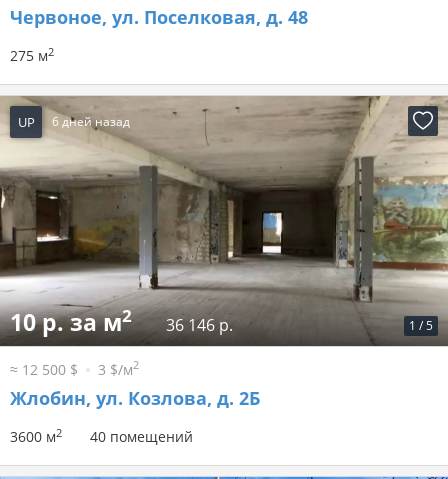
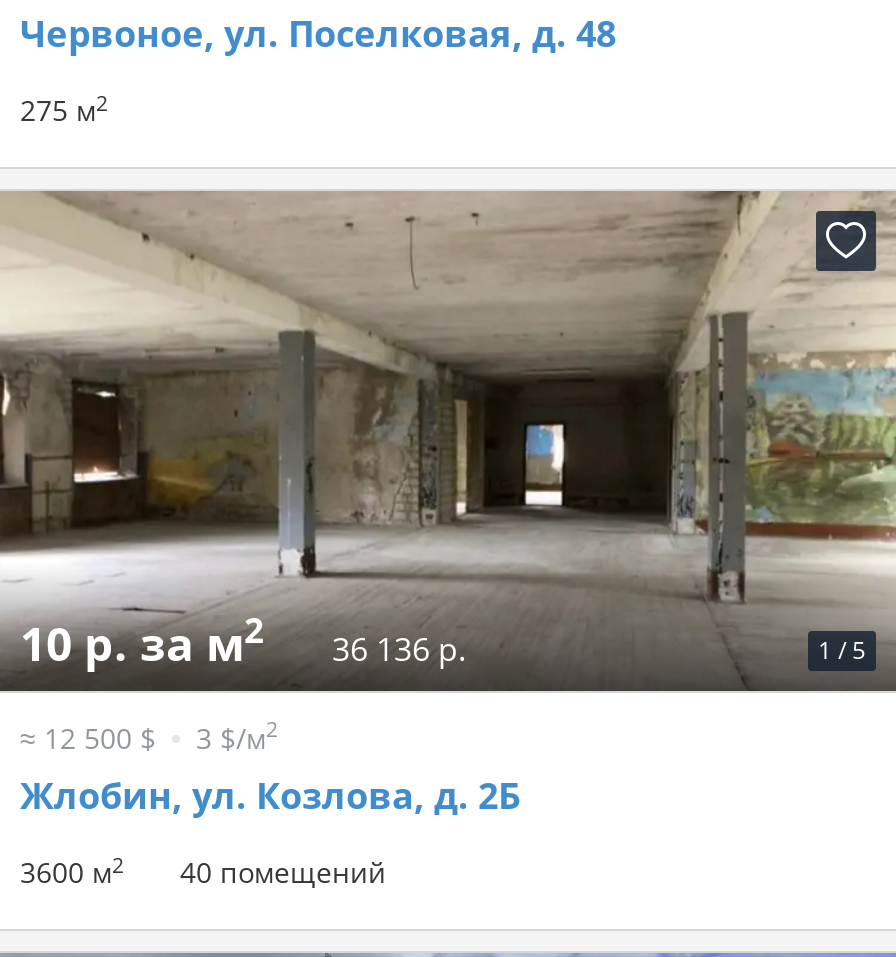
- UP
- 6 дней назад

- 36 146 р.
+ 36 136 р.
